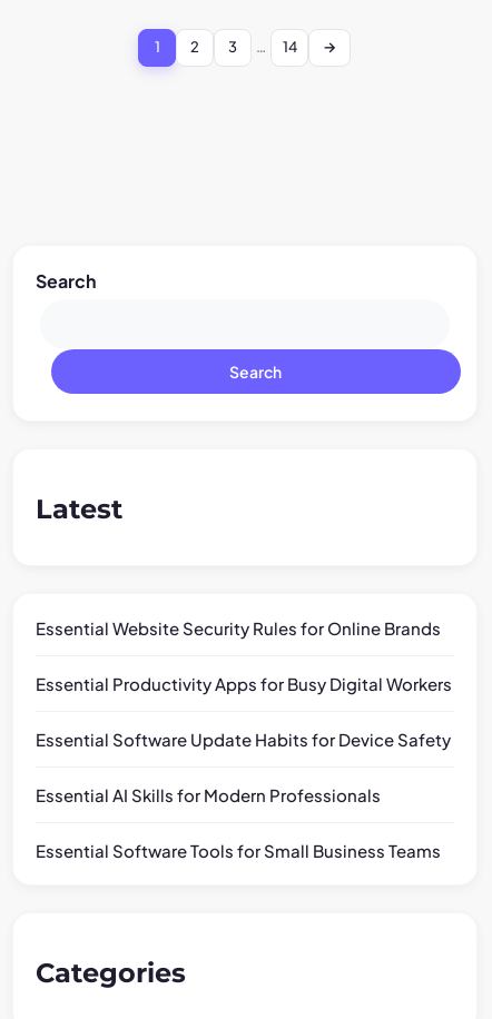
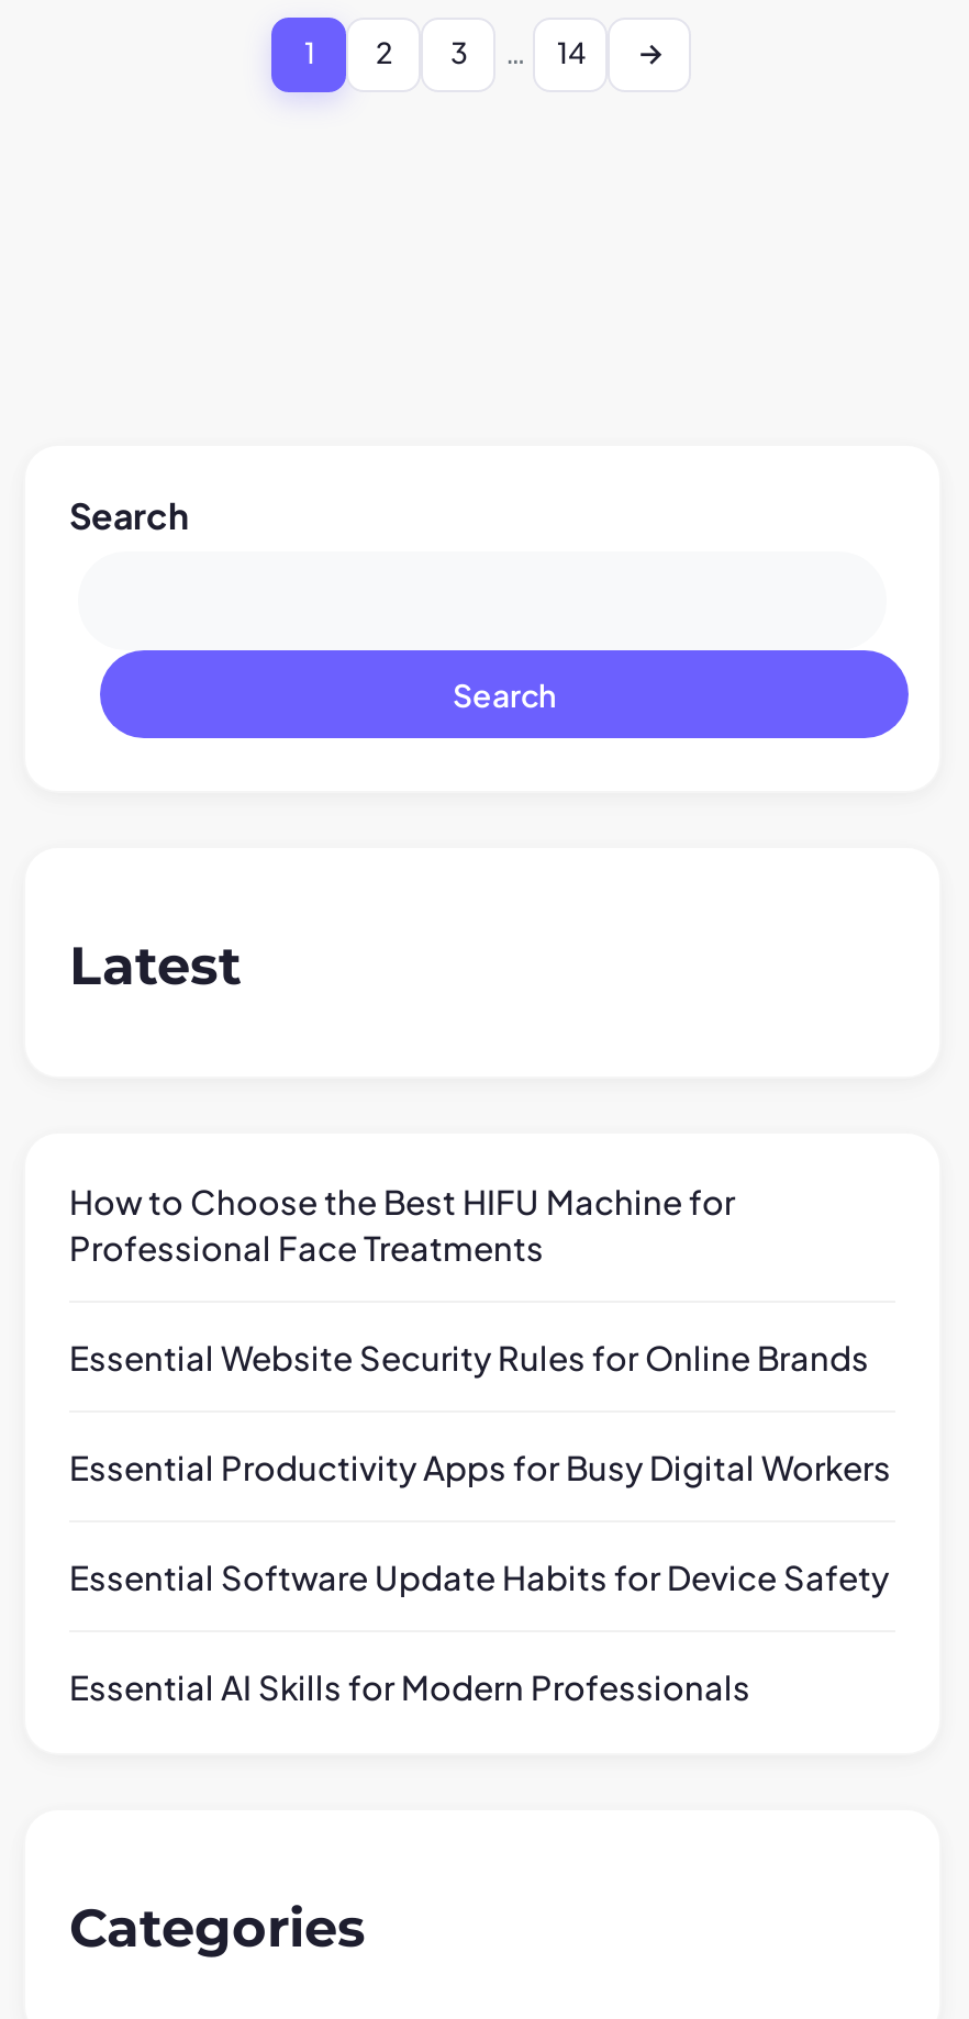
+ How to Choose the Best HIFU Machine for
+ Professional Face Treatments

moved down: Essential Website Security Rules for Online Brands | Essential Productivity Apps for Busy Digital Workers | Essential Software Update Habits for Device Safety | Essential AI Skills for Modern Professionals

- Essential Software Tools for Small Business Teams
